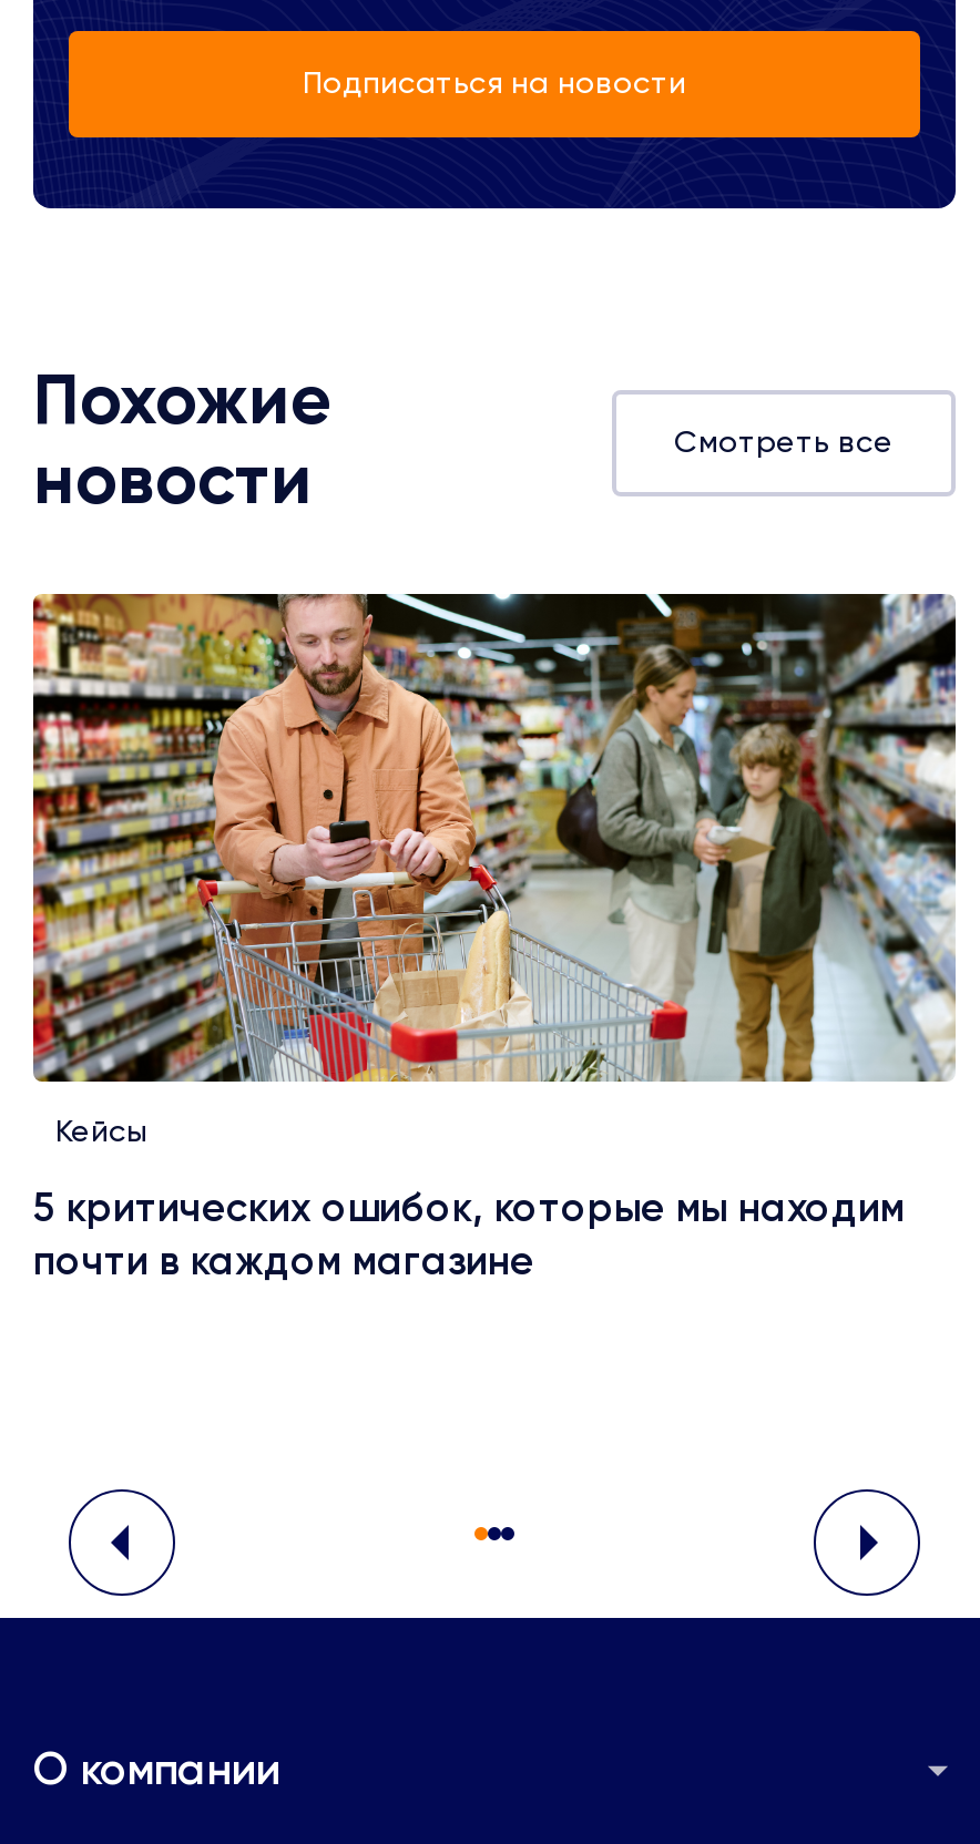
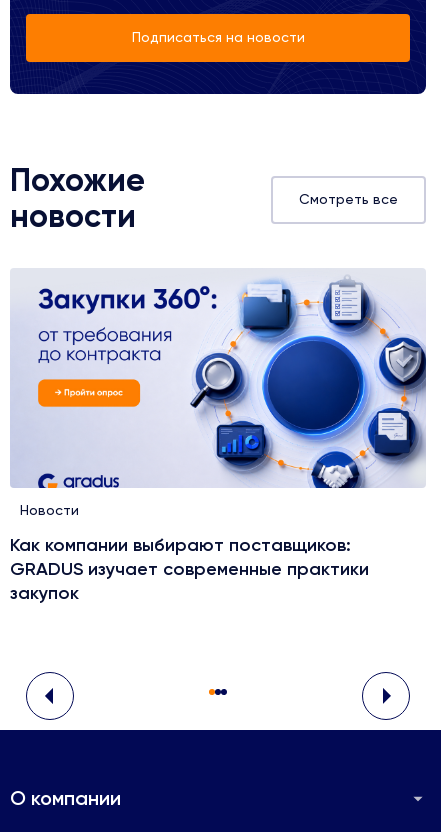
- [image]
- Кейсы
+ [image]
+ Новости

- 5 критических ошибок, которые мы находим
- почти в каждом магазине
+ Как компании выбирают поставщиков:
+ GRADUS изучает современные практики
+ закупок
